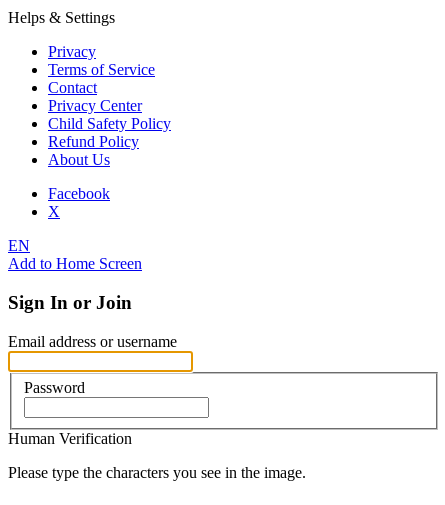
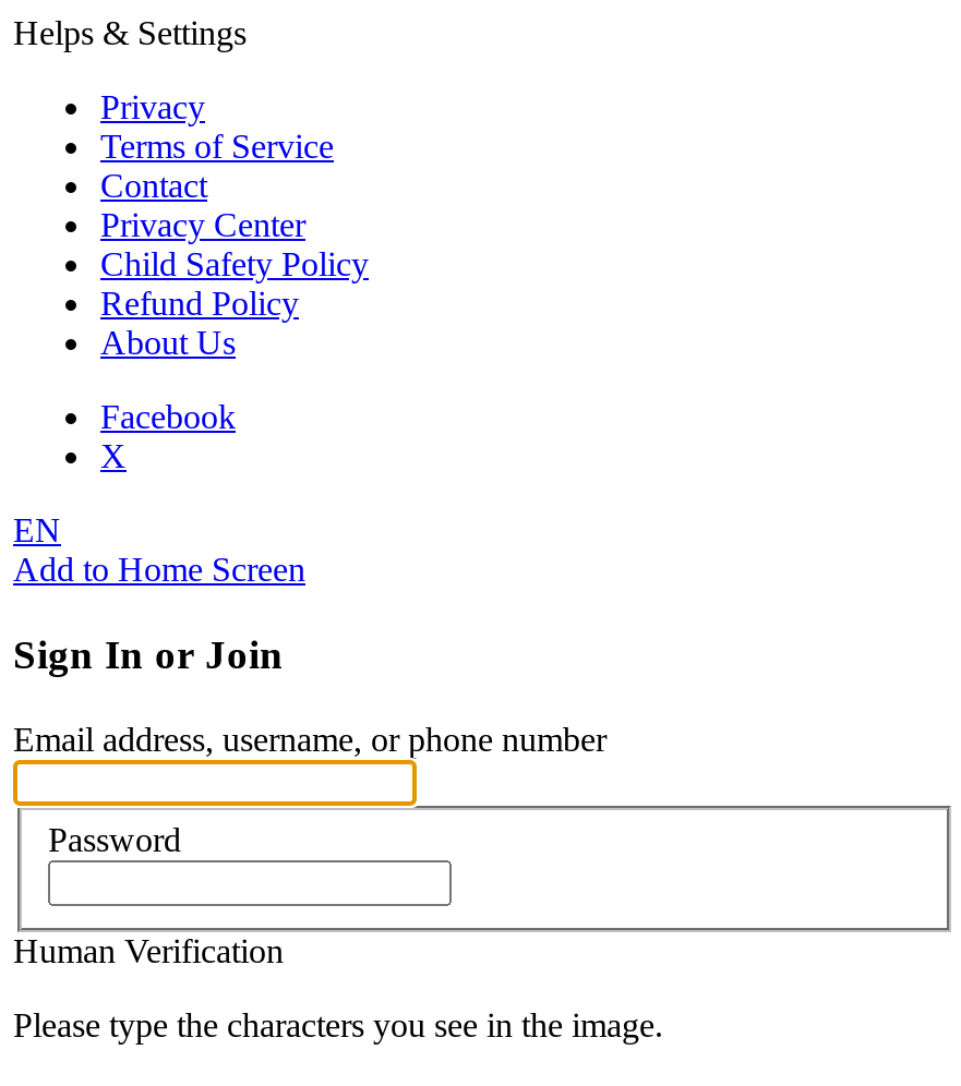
- Email address or username
+ Email address, username, or phone number
